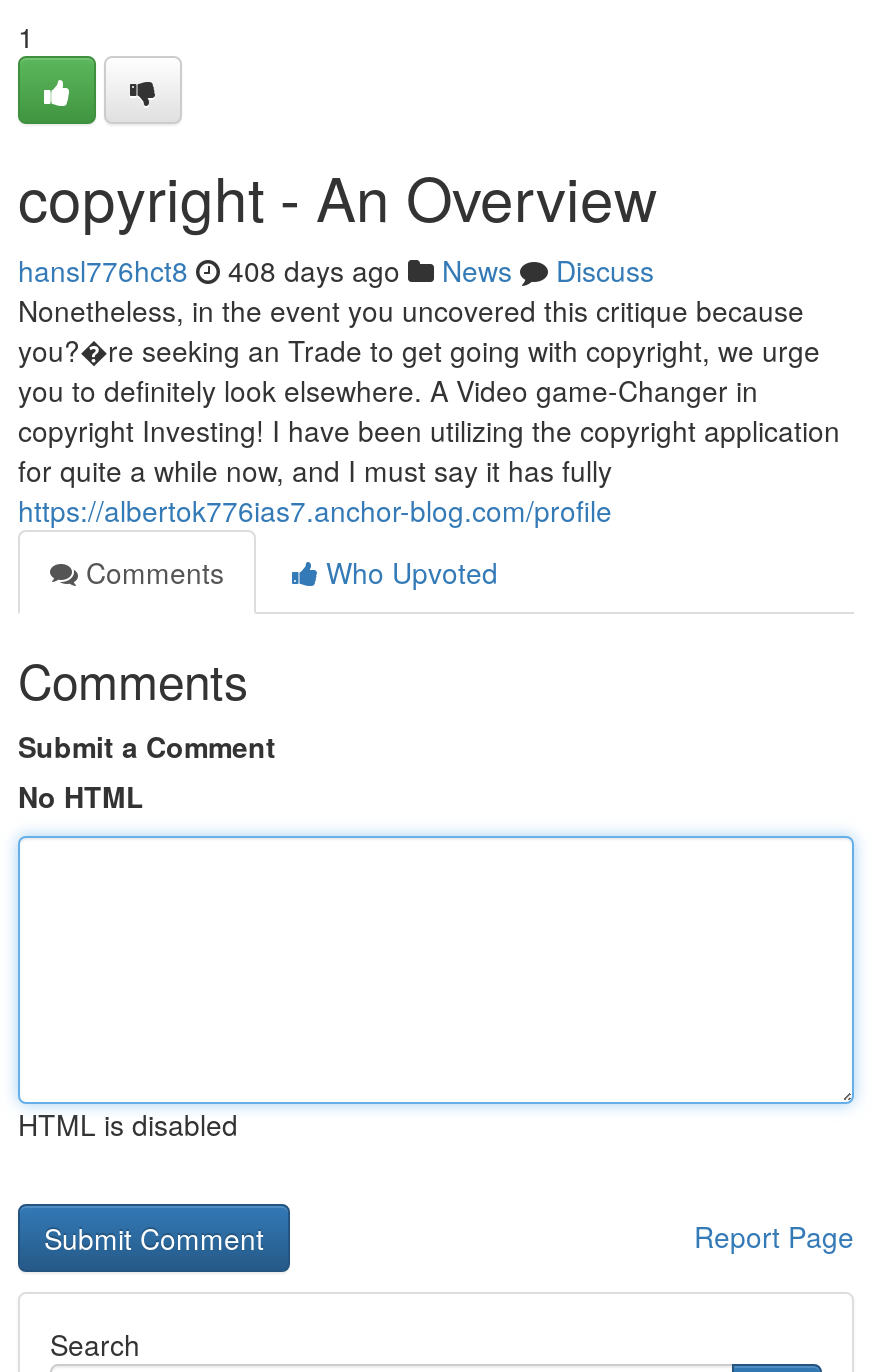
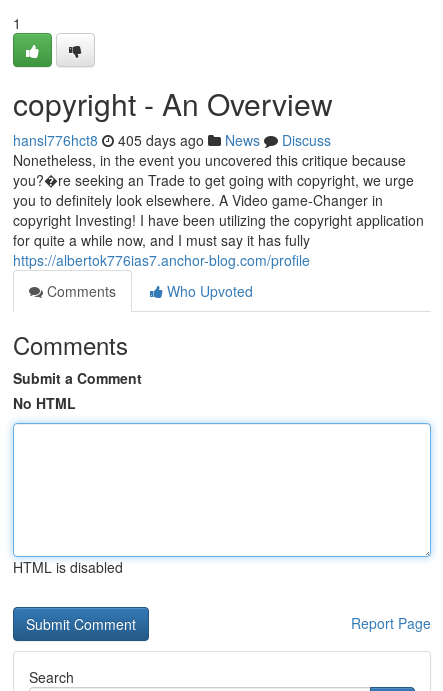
- hansl776hct8 408 days ago News Discuss
+ hansl776hct8 405 days ago News Discuss
